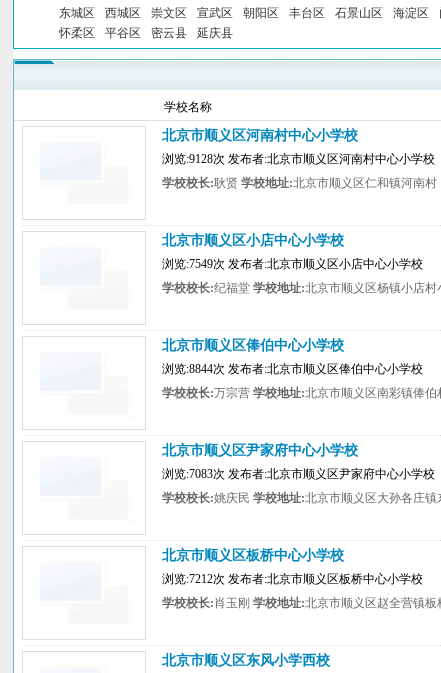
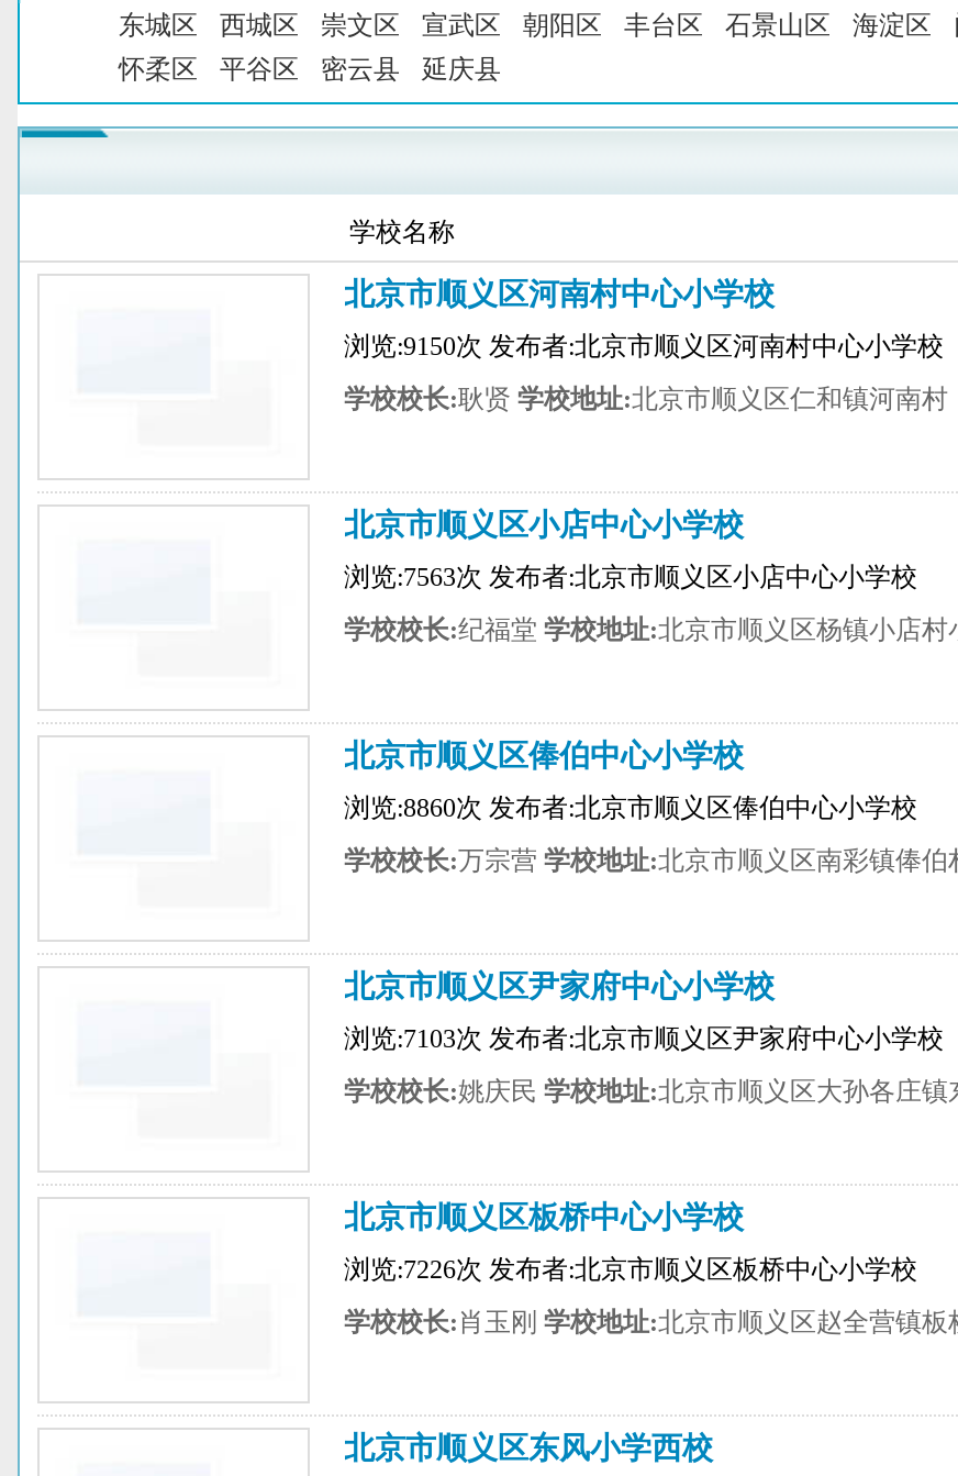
- 浏览:9128次 发布者:北京市顺义区河南村中心小学校
+ 浏览:9150次 发布者:北京市顺义区河南村中心小学校

- 浏览:7549次 发布者:北京市顺义区小店中心小学校
+ 浏览:7563次 发布者:北京市顺义区小店中心小学校

- 浏览:8844次 发布者:北京市顺义区俸伯中心小学校
+ 浏览:8860次 发布者:北京市顺义区俸伯中心小学校

- 浏览:7083次 发布者:北京市顺义区尹家府中心小学校
+ 浏览:7103次 发布者:北京市顺义区尹家府中心小学校

- 浏览:7212次 发布者:北京市顺义区板桥中心小学校
+ 浏览:7226次 发布者:北京市顺义区板桥中心小学校
